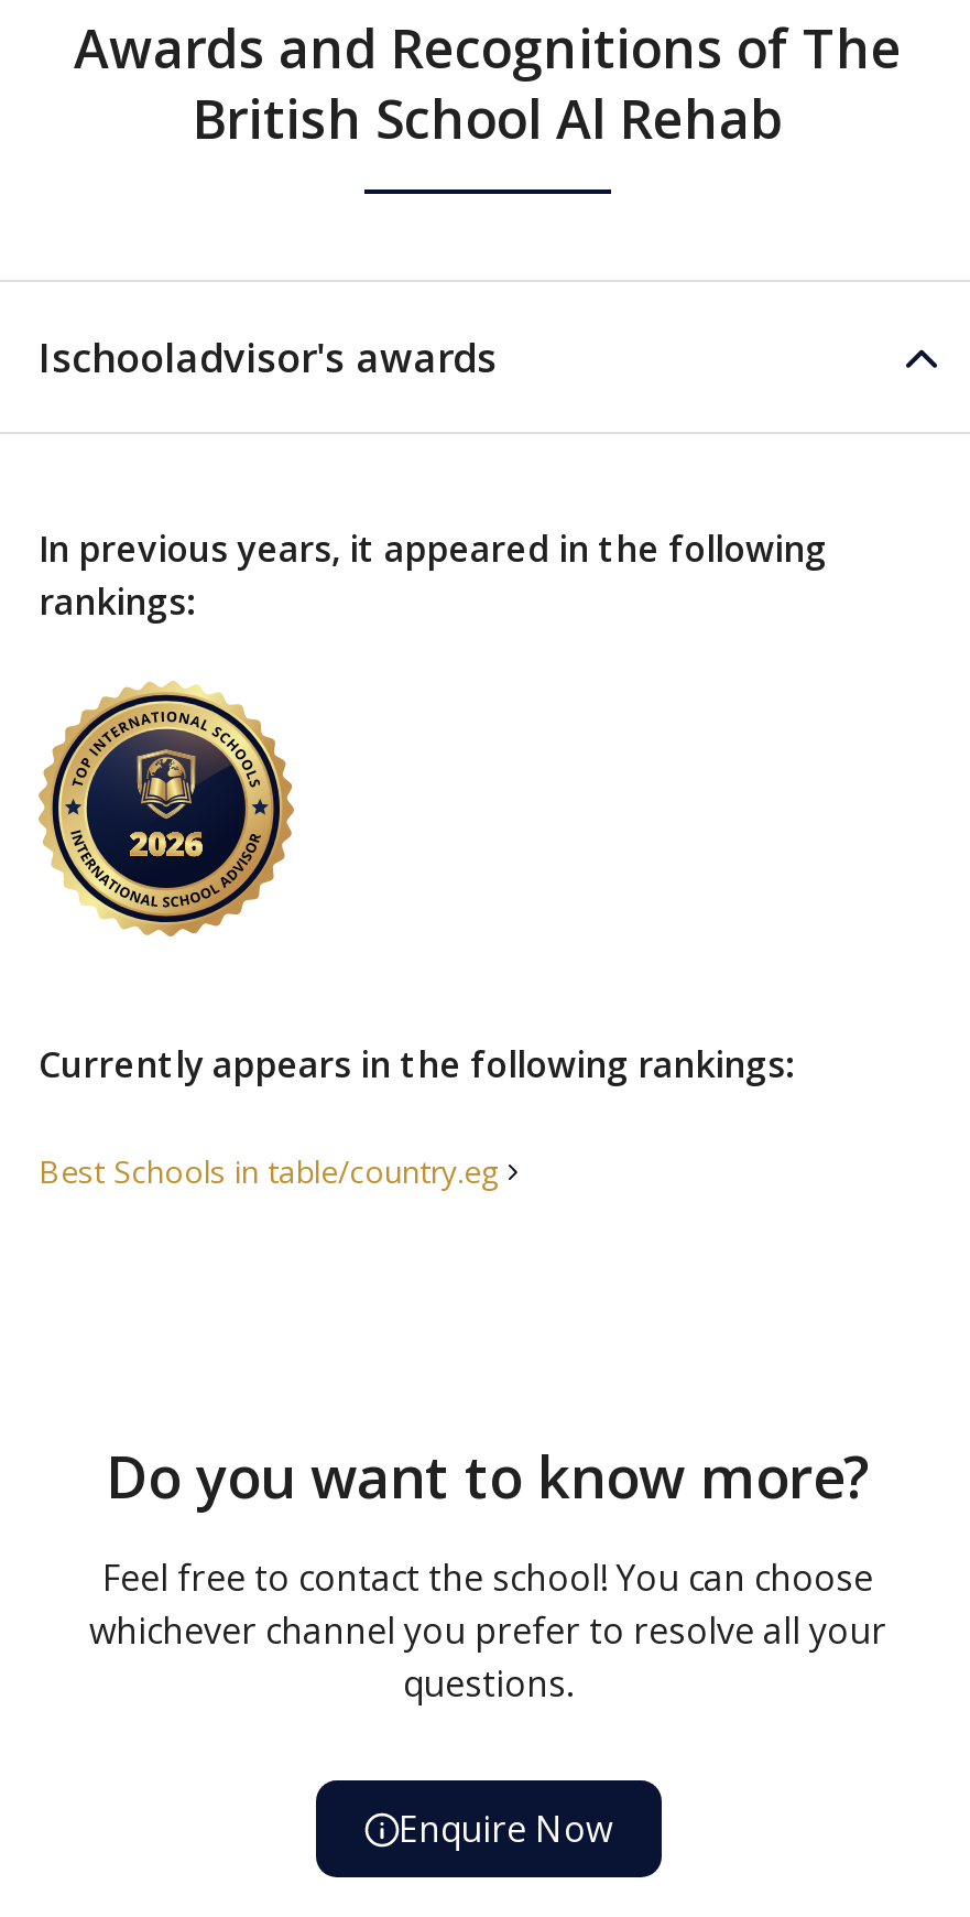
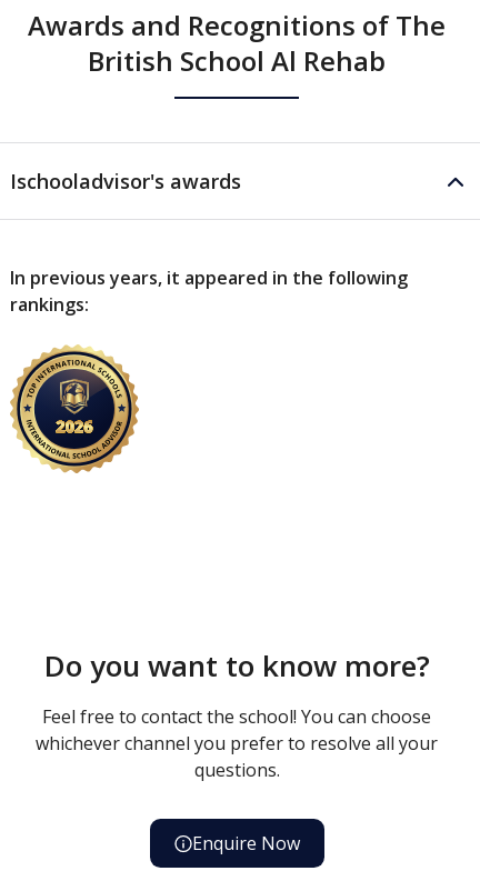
- Currently appears in the following rankings:
- Best Schools in table/country.eg
